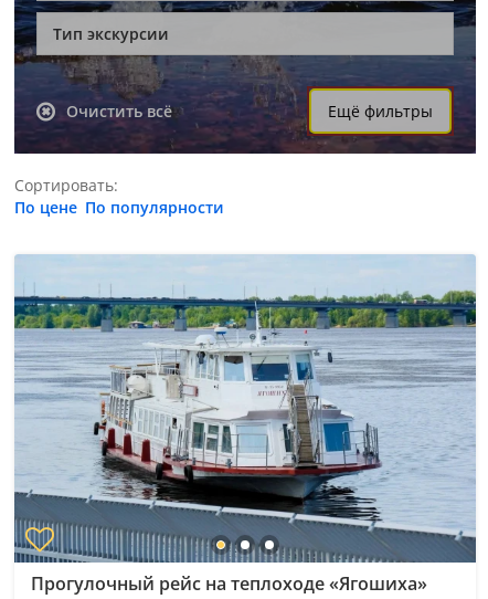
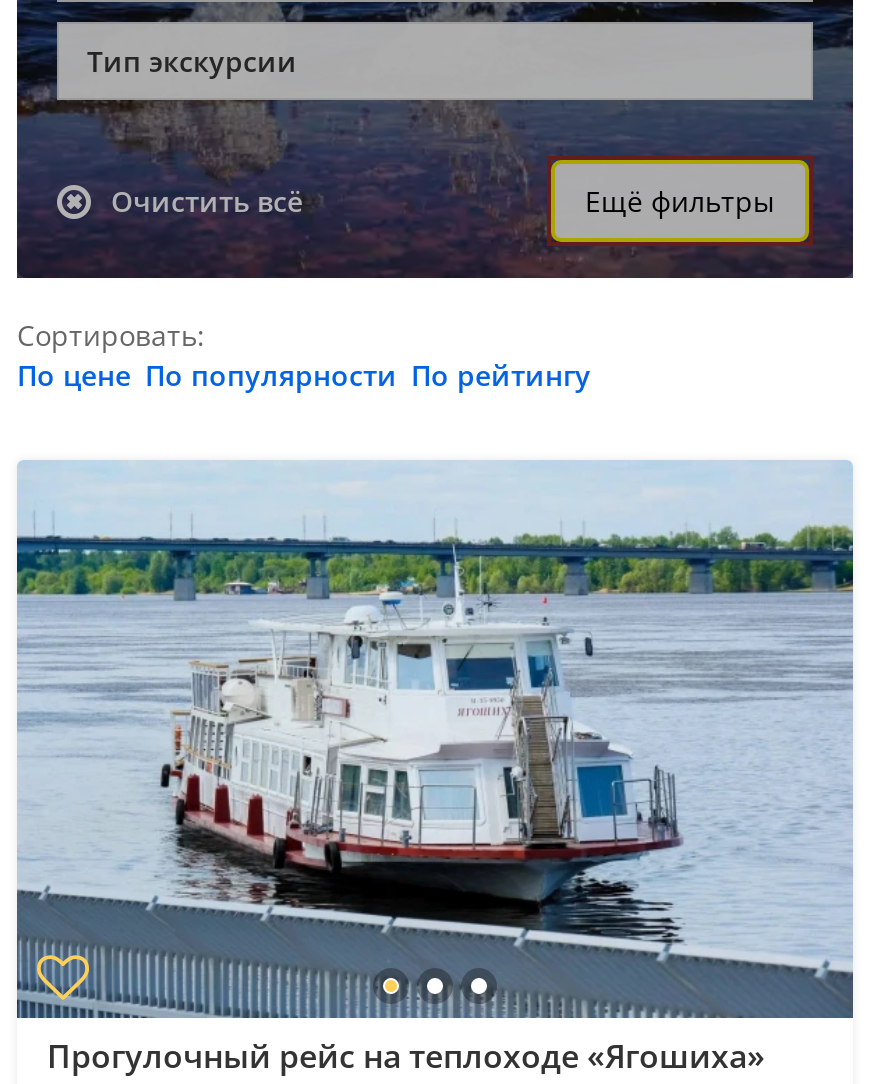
- По цене По популярности
+ По цене По популярности По рейтингу
